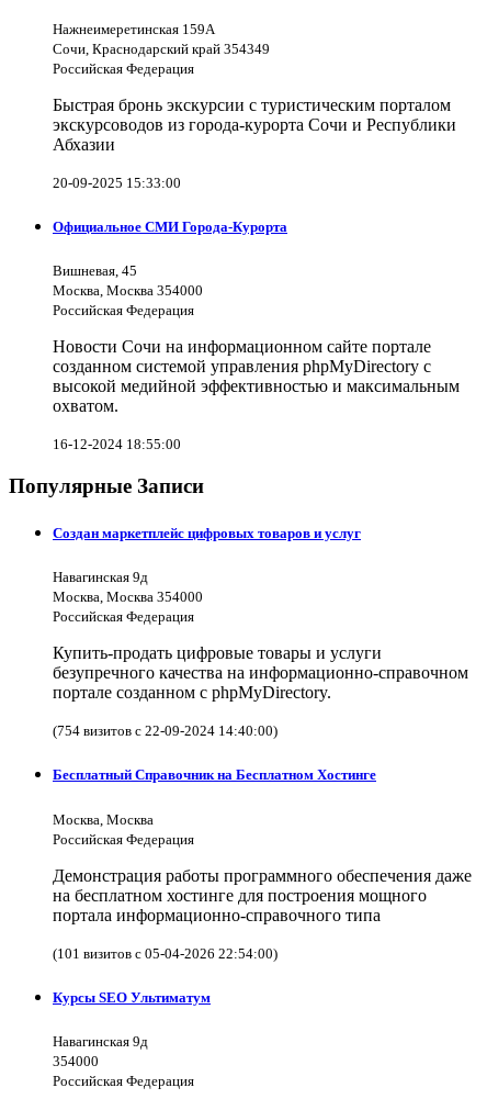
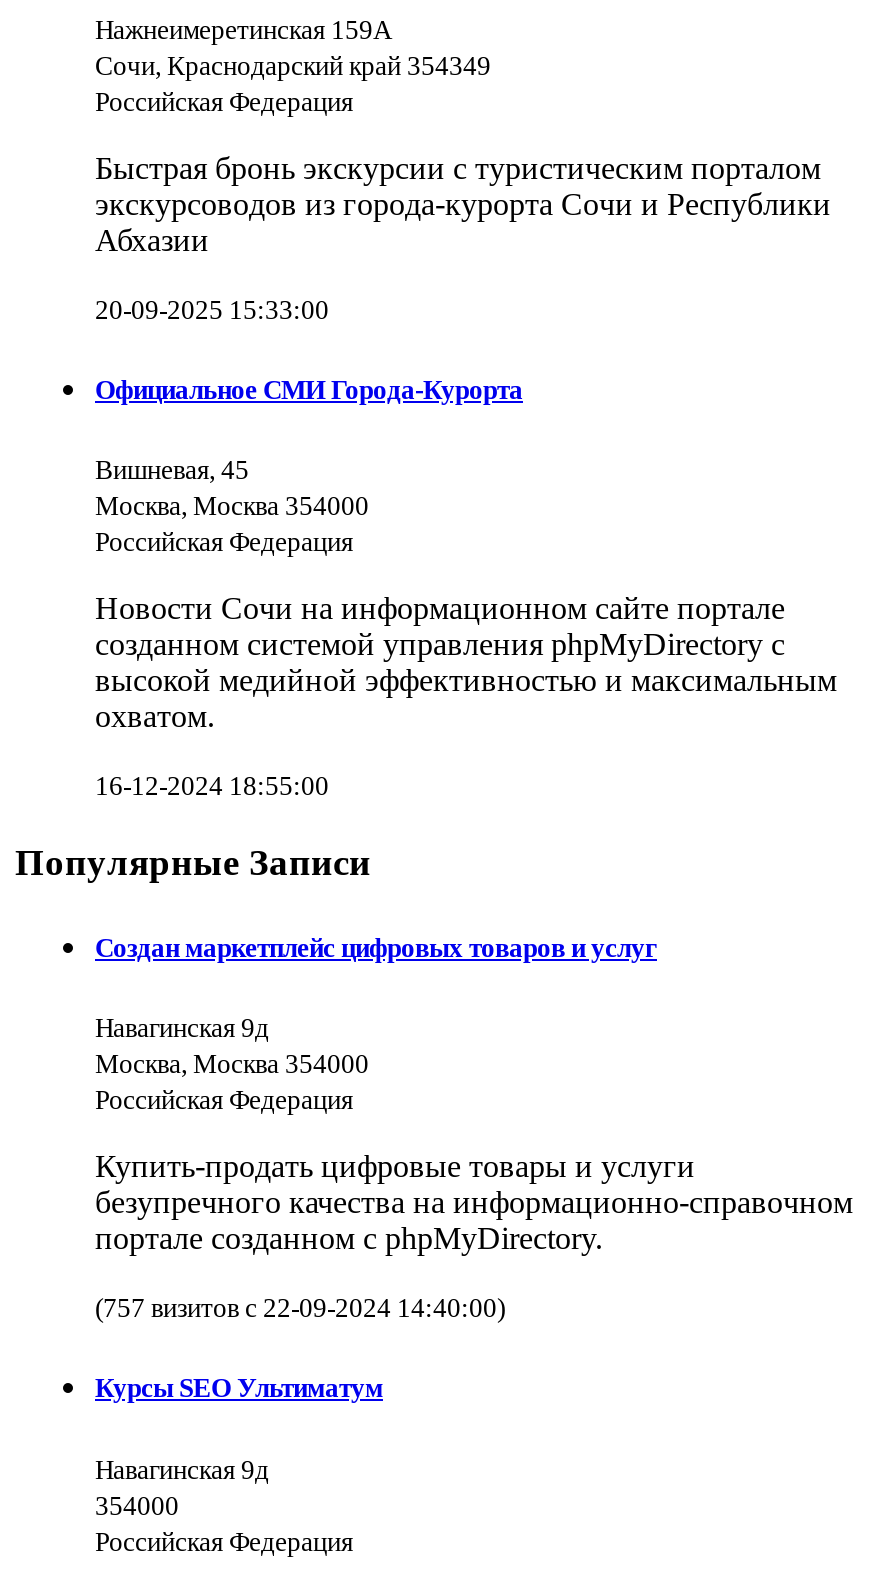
- (754 визитов с 22-09-2024 14:40:00)
- Бесплатный Справочник на Бесплатном Хостинге
- Москва, Москва
- Российская Федерация
- Демонстрация работы программного обеспечения даже
- на бесплатном хостинге для построения мощного
- портала информационно-справочного типа
- (101 визитов с 05-04-2026 22:54:00)
+ (757 визитов с 22-09-2024 14:40:00)
